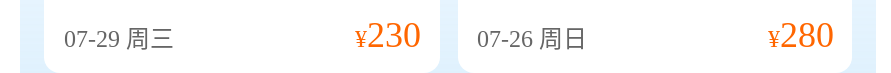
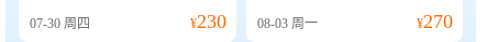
- 07-29周三
+ 07-30周四

- ¥230 07-26周日
+ ¥230 08-03周一

- ¥280
+ ¥270
